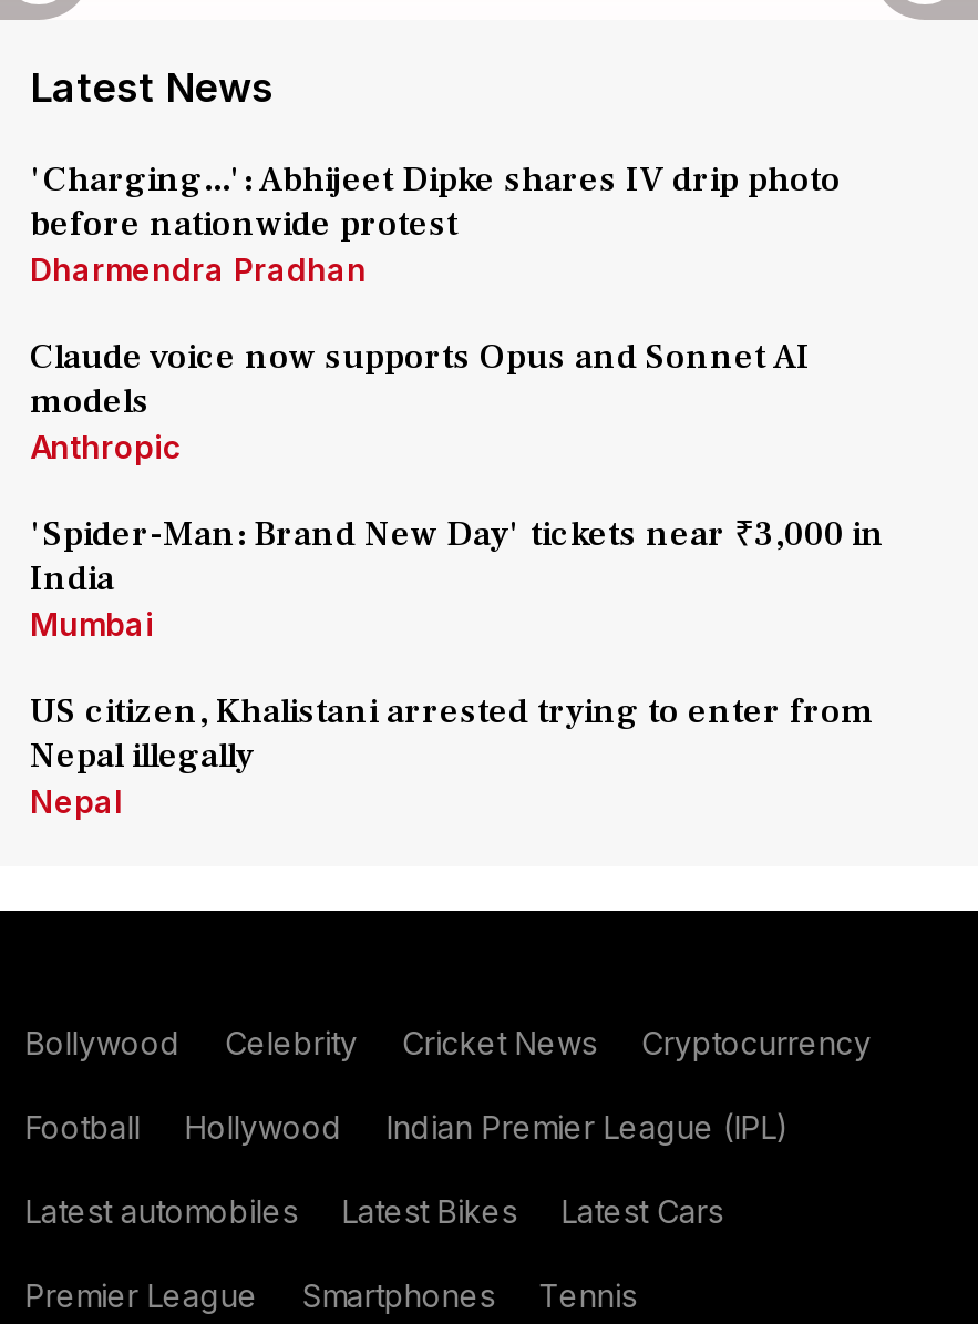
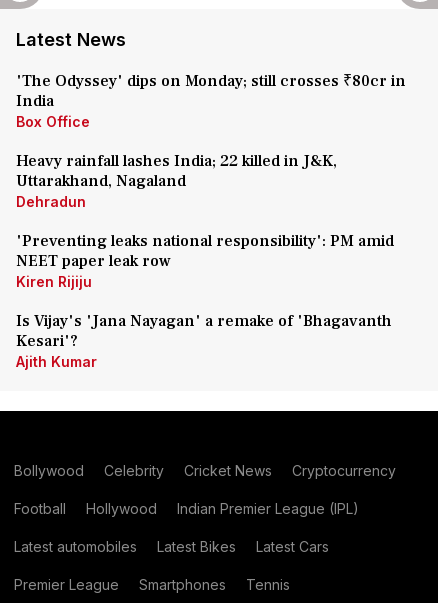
- 'Charging...': Abhijeet Dipke shares IV drip photo
- before nationwide protest
- Dharmendra Pradhan
- Claude voice now supports Opus and Sonnet AI
- models
- Anthropic
- 'Spider-Man: Brand New Day' tickets near ₹3,000 in
+ 'The Odyssey' dips on Monday; still crosses ₹80cr in

moved up: India

- Mumbai
- US citizen, Khalistani arrested trying to enter from
- Nepal illegally
- Nepal
+ Box Office
+ Heavy rainfall lashes India; 22 killed in J&K,
+ Uttarakhand, Nagaland
+ Dehradun
+ 'Preventing leaks national responsibility': PM amid
+ NEET paper leak row
+ Kiren Rijiju
+ Is Vijay's 'Jana Nayagan' a remake of 'Bhagavanth
+ Kesari'?
+ Ajith Kumar
